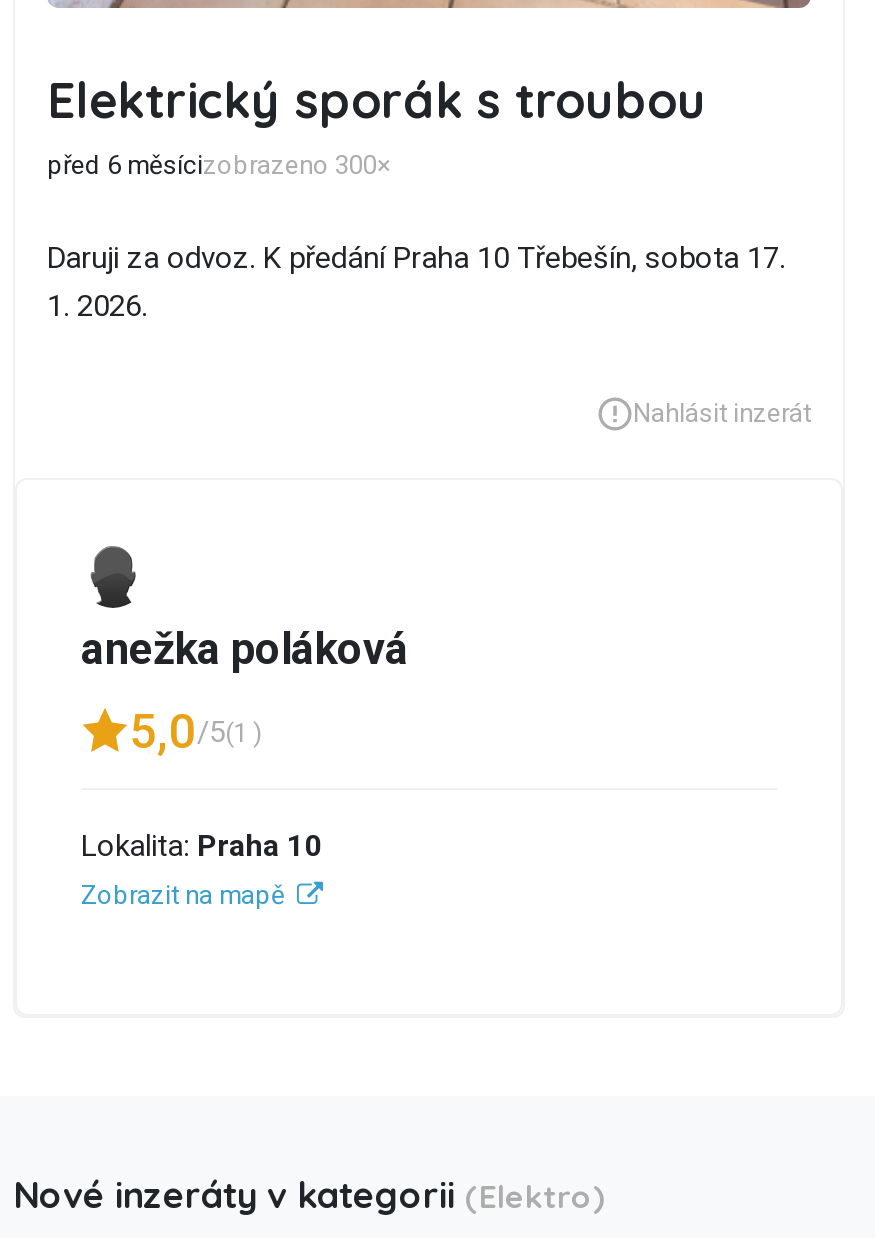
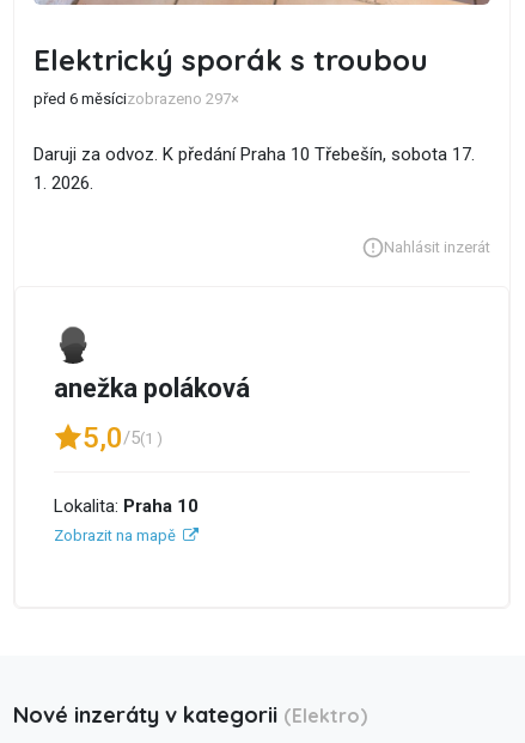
- před 6 měsícizobrazeno 300×
+ před 6 měsícizobrazeno 297×
